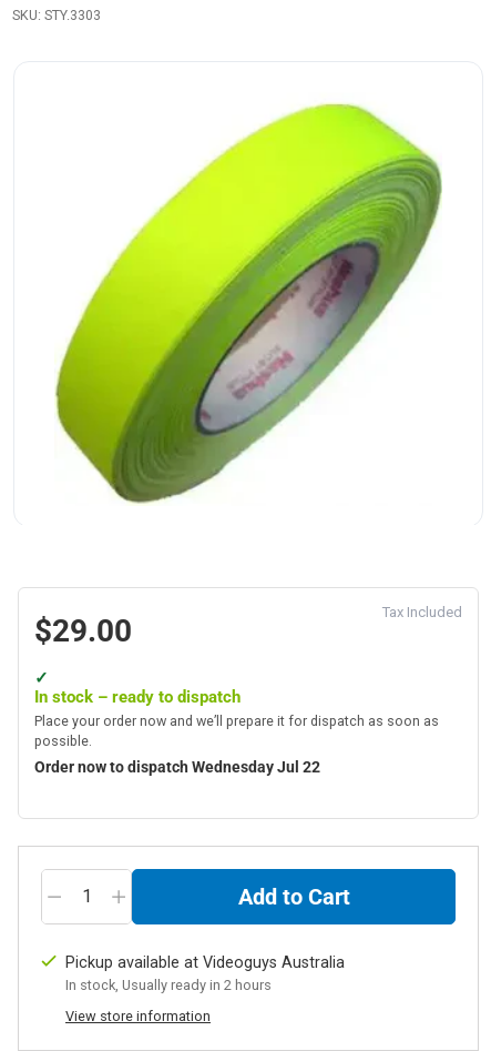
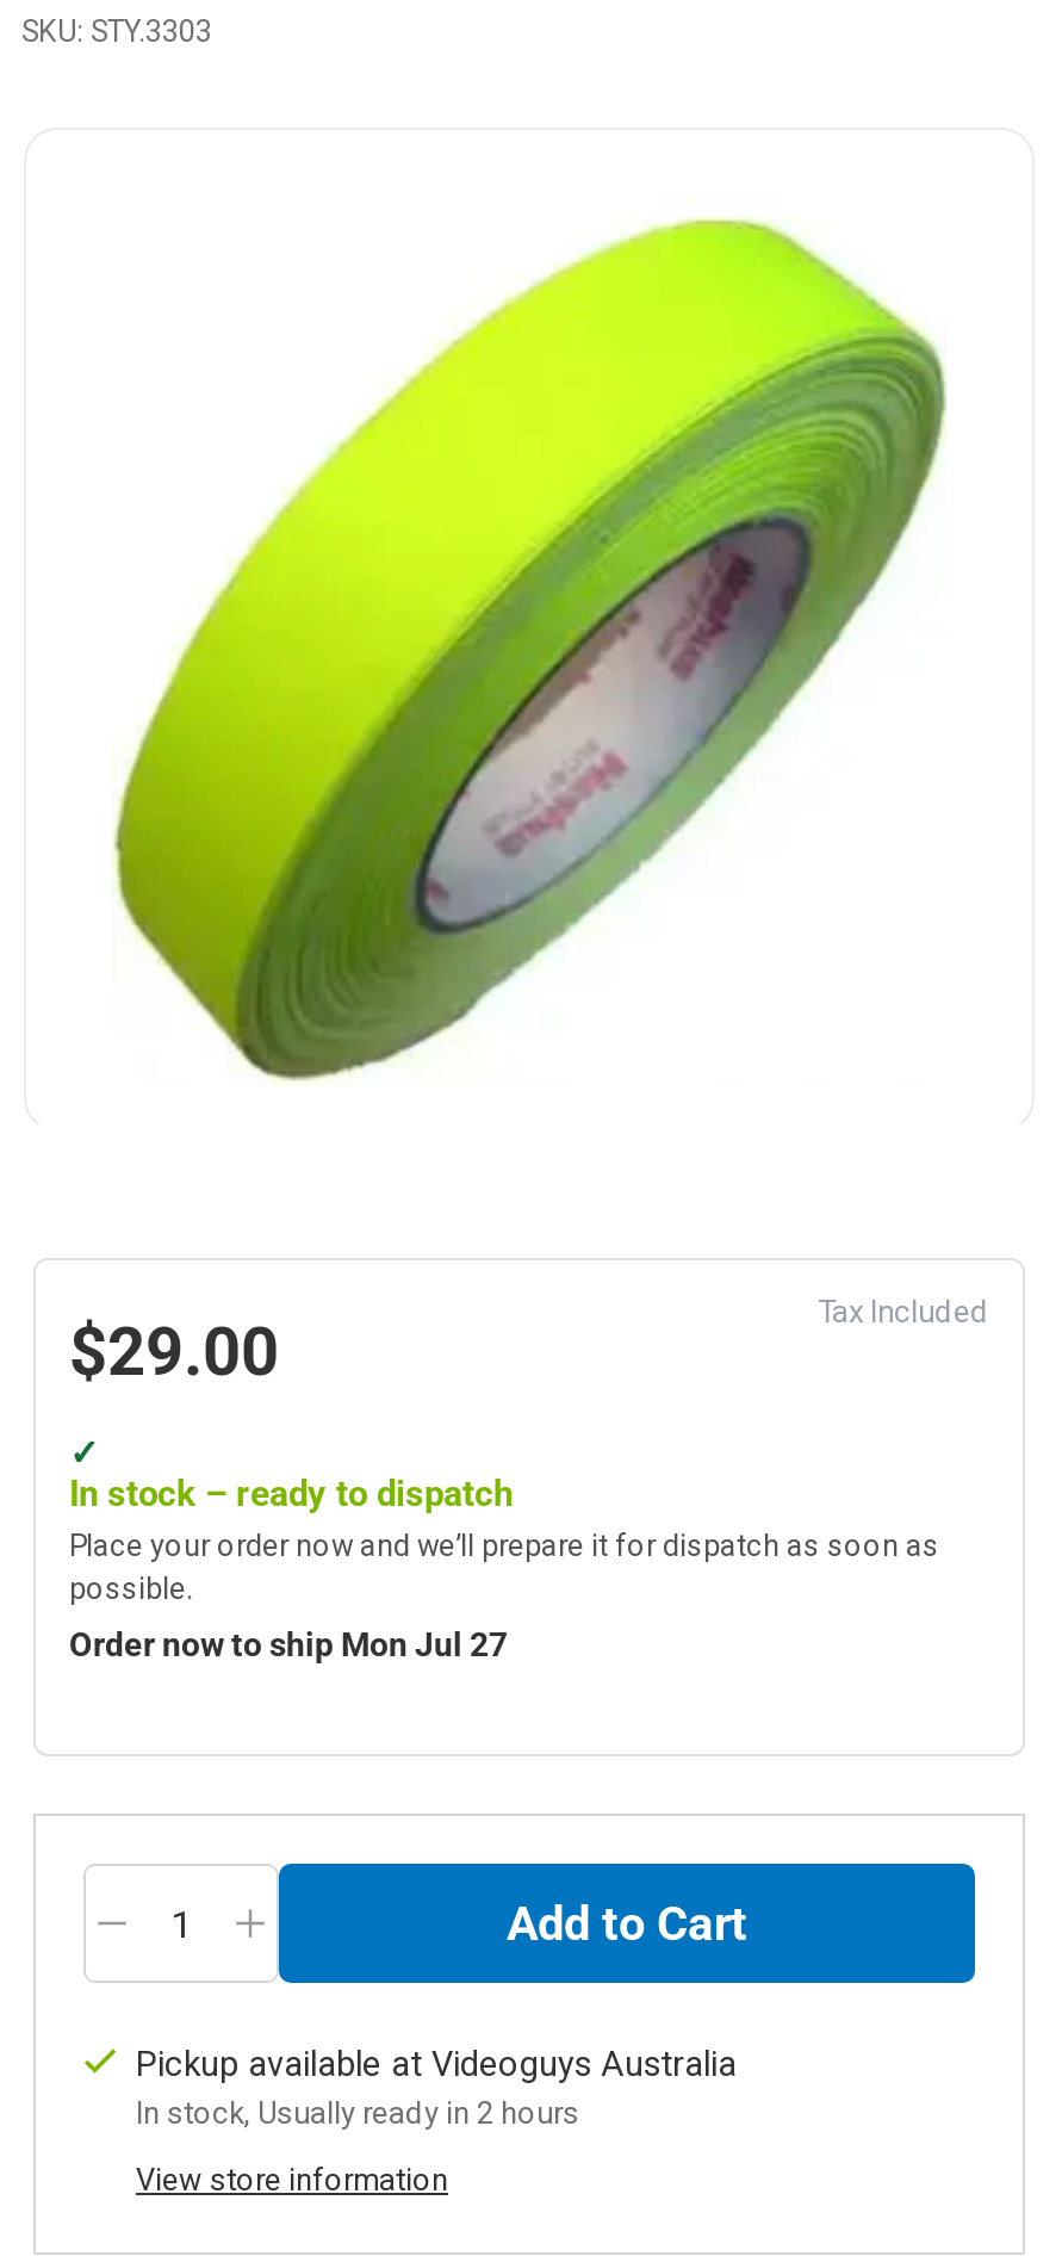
- Order now to dispatch Wednesday Jul 22
+ Order now to ship Mon Jul 27
